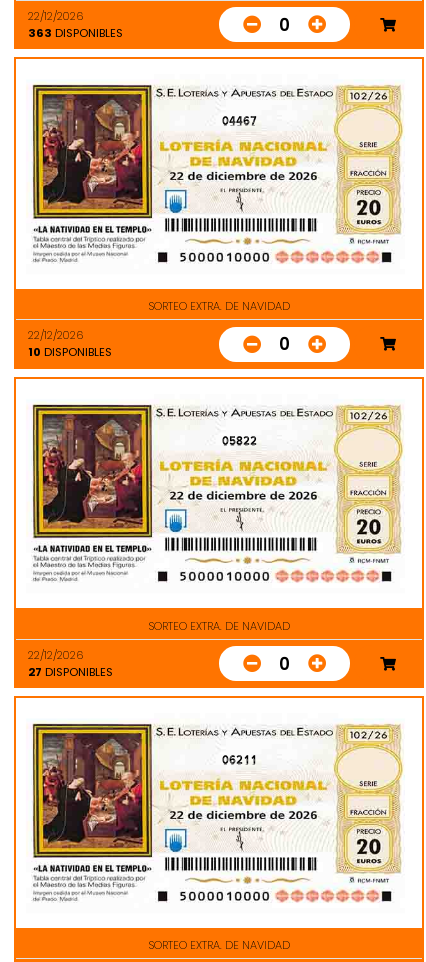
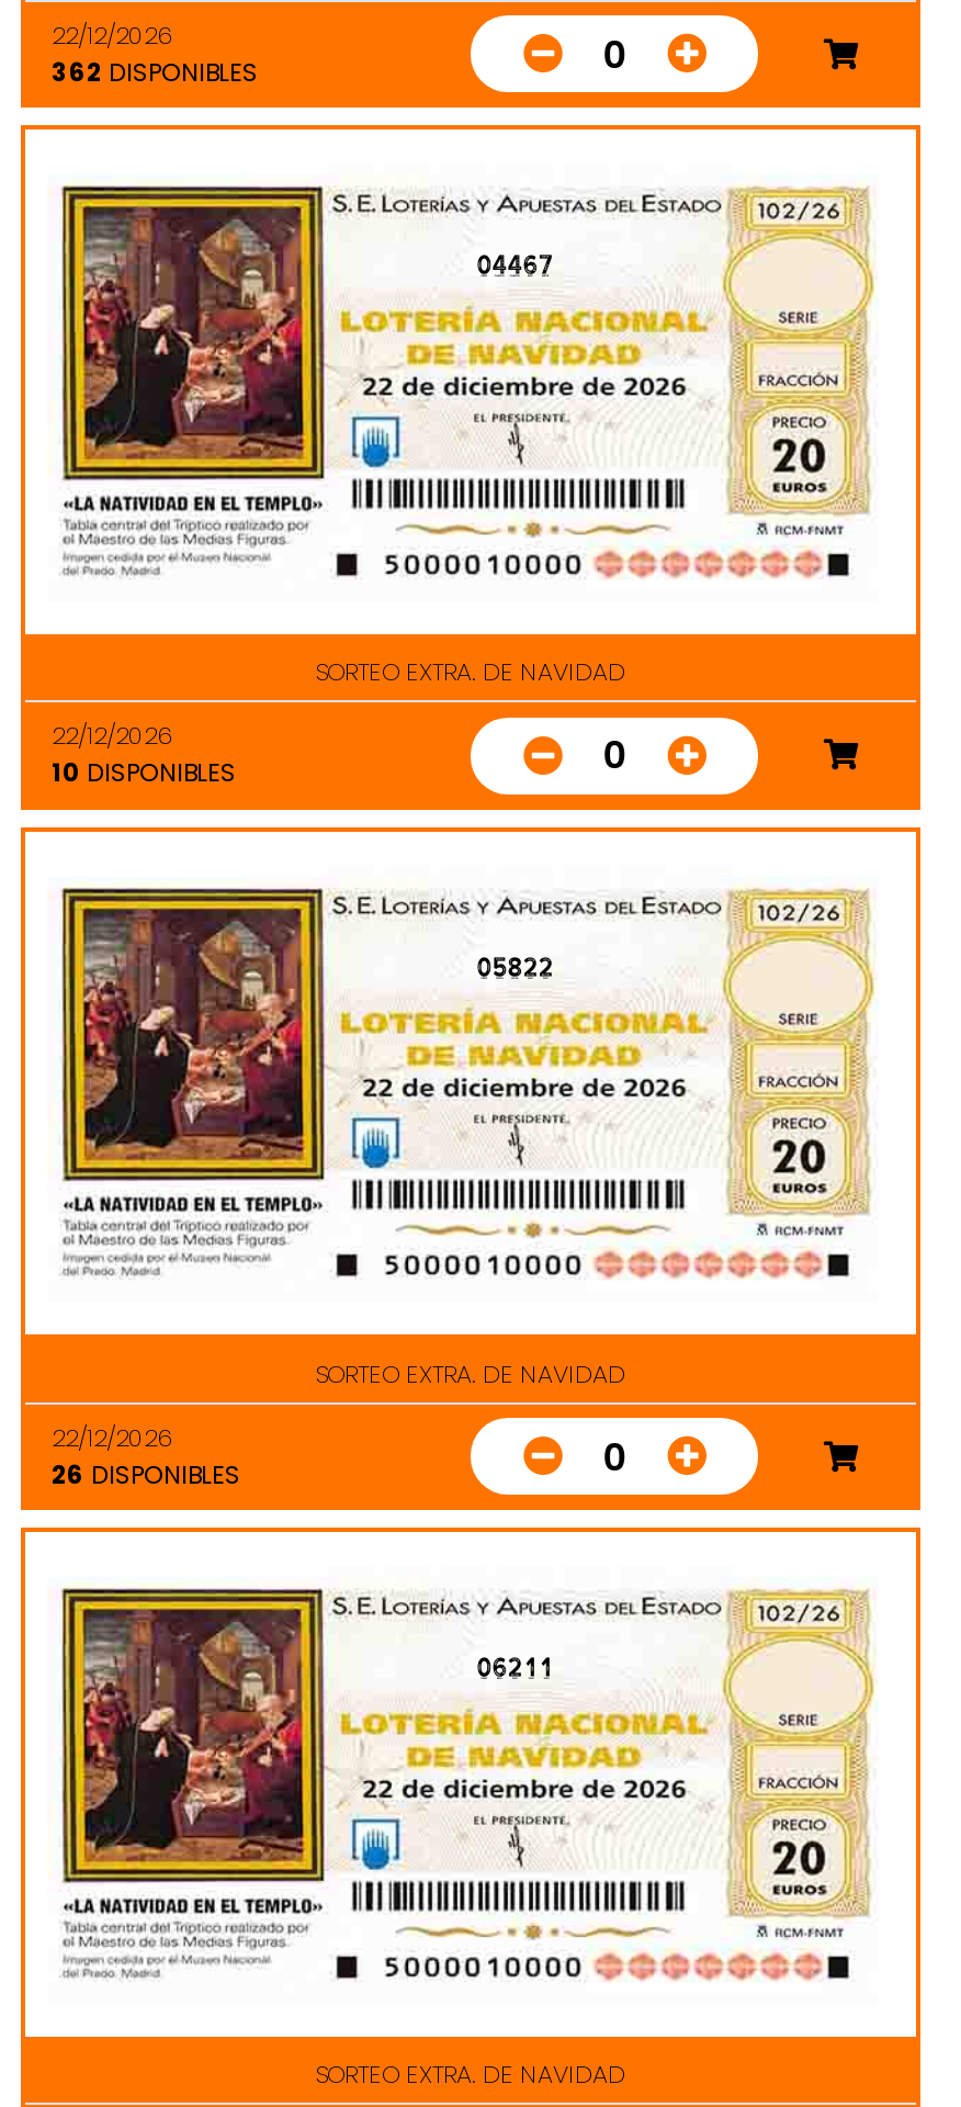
- 363 DISPONIBLES
+ 362 DISPONIBLES

- 27 DISPONIBLES
+ 26 DISPONIBLES
